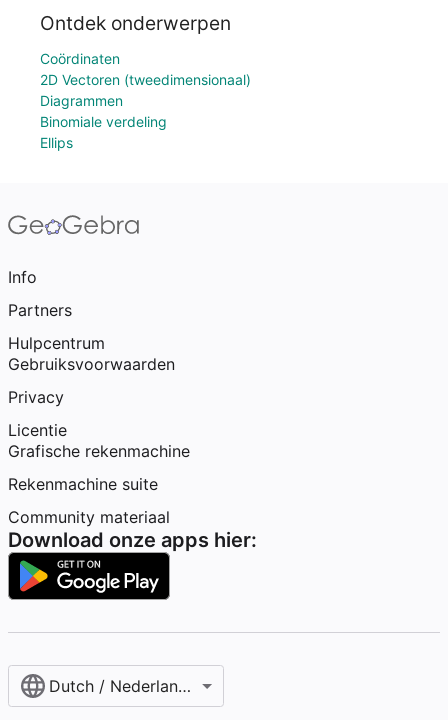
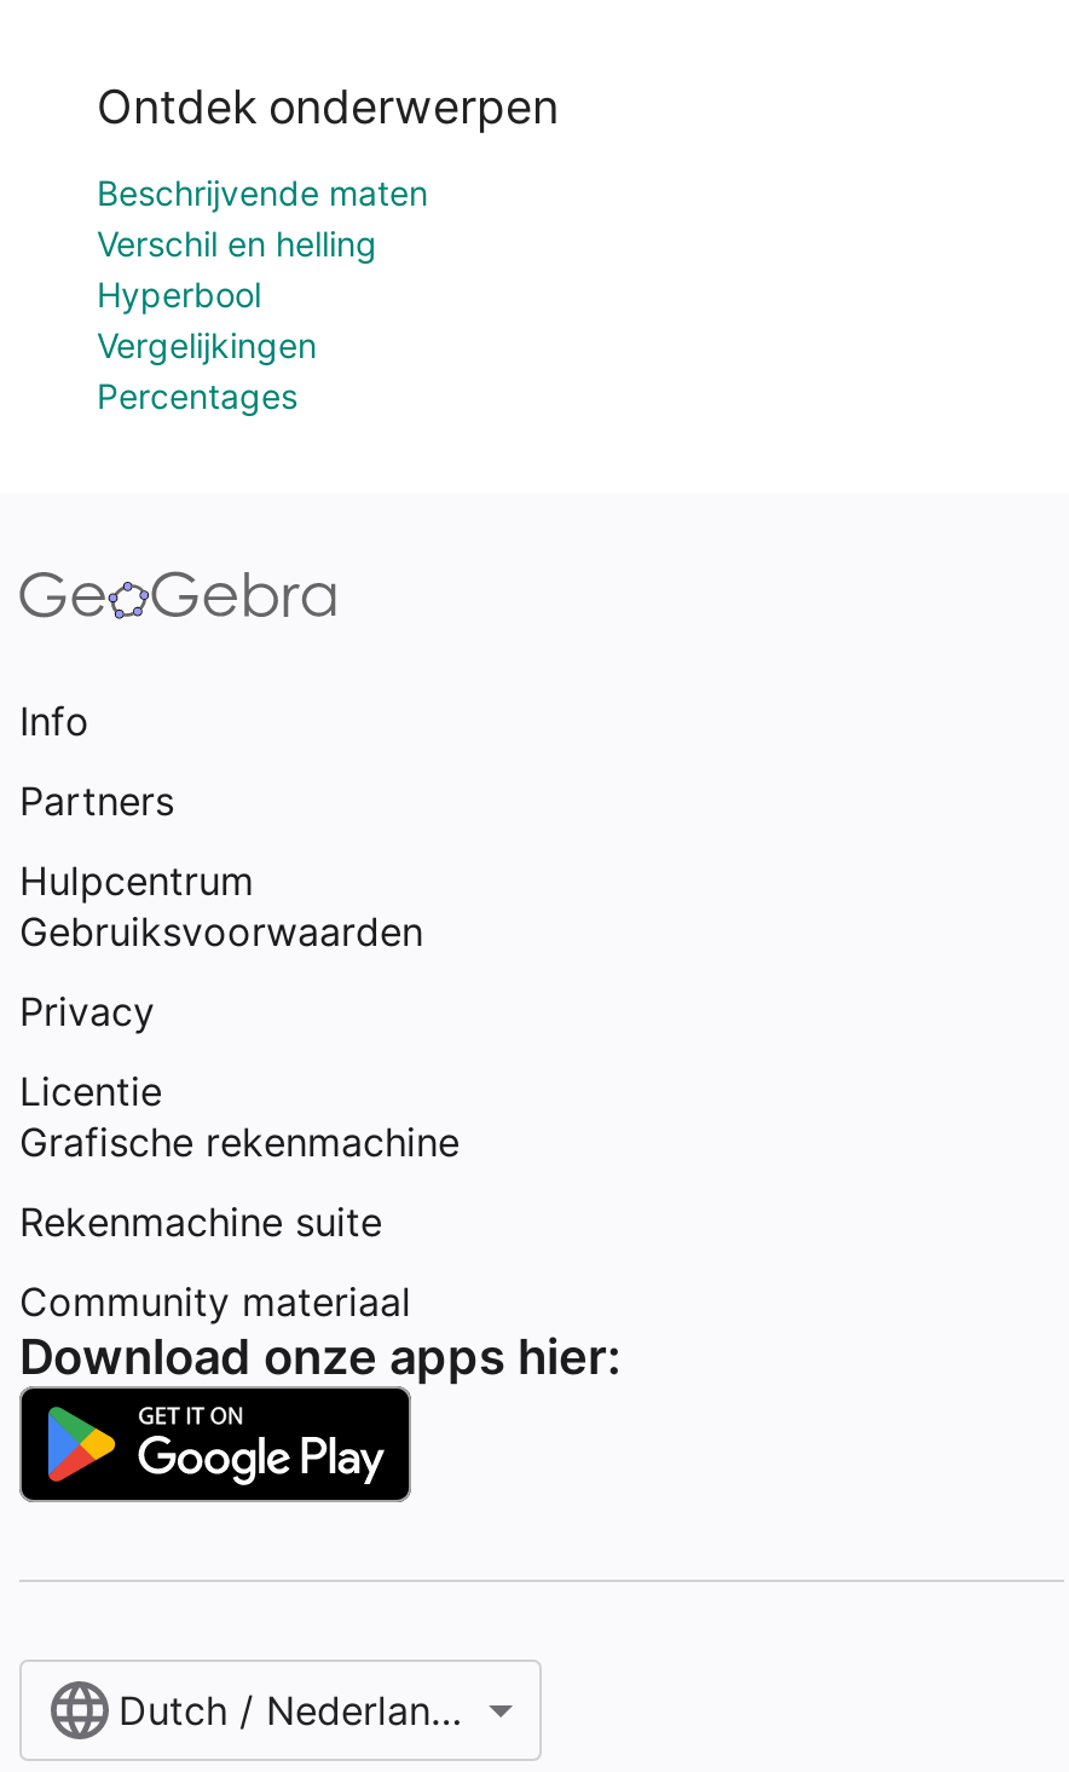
- Coördinaten
- 2D Vectoren (tweedimensionaal)
- Diagrammen
- Binomiale verdeling
- Ellips
+ Beschrijvende maten
+ Verschil en helling
+ Hyperbool
+ Vergelijkingen
+ Percentages
